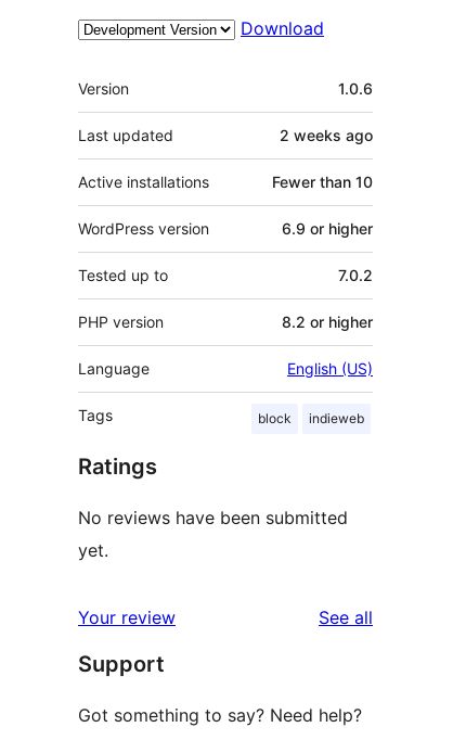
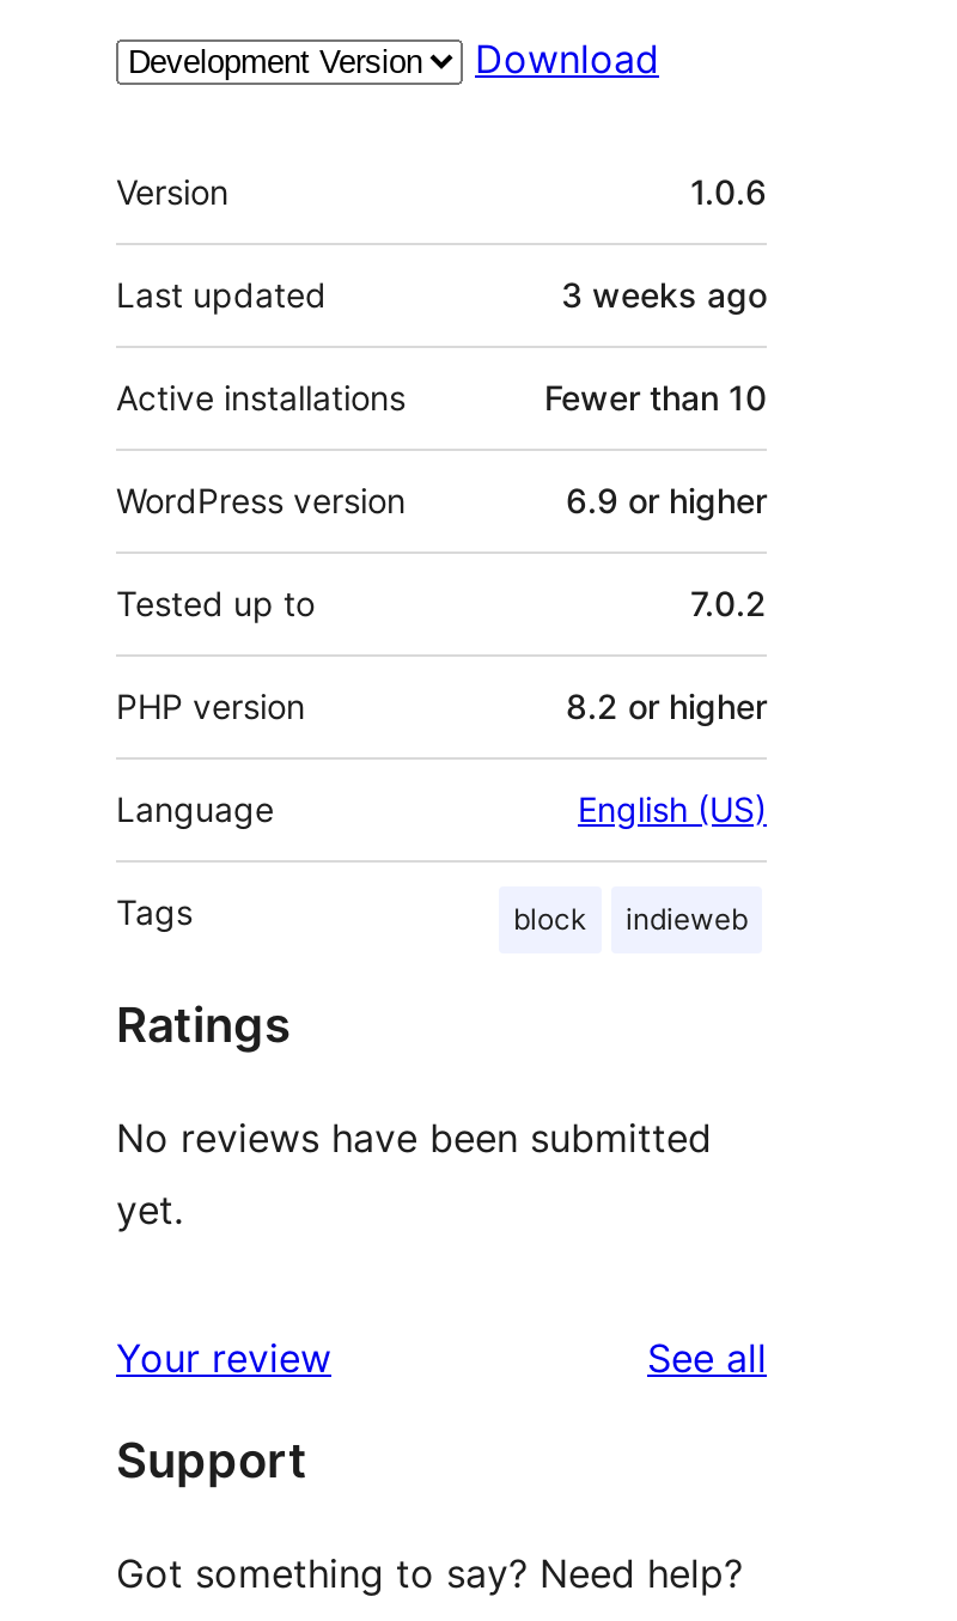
- 2 weeks ago
+ 3 weeks ago
